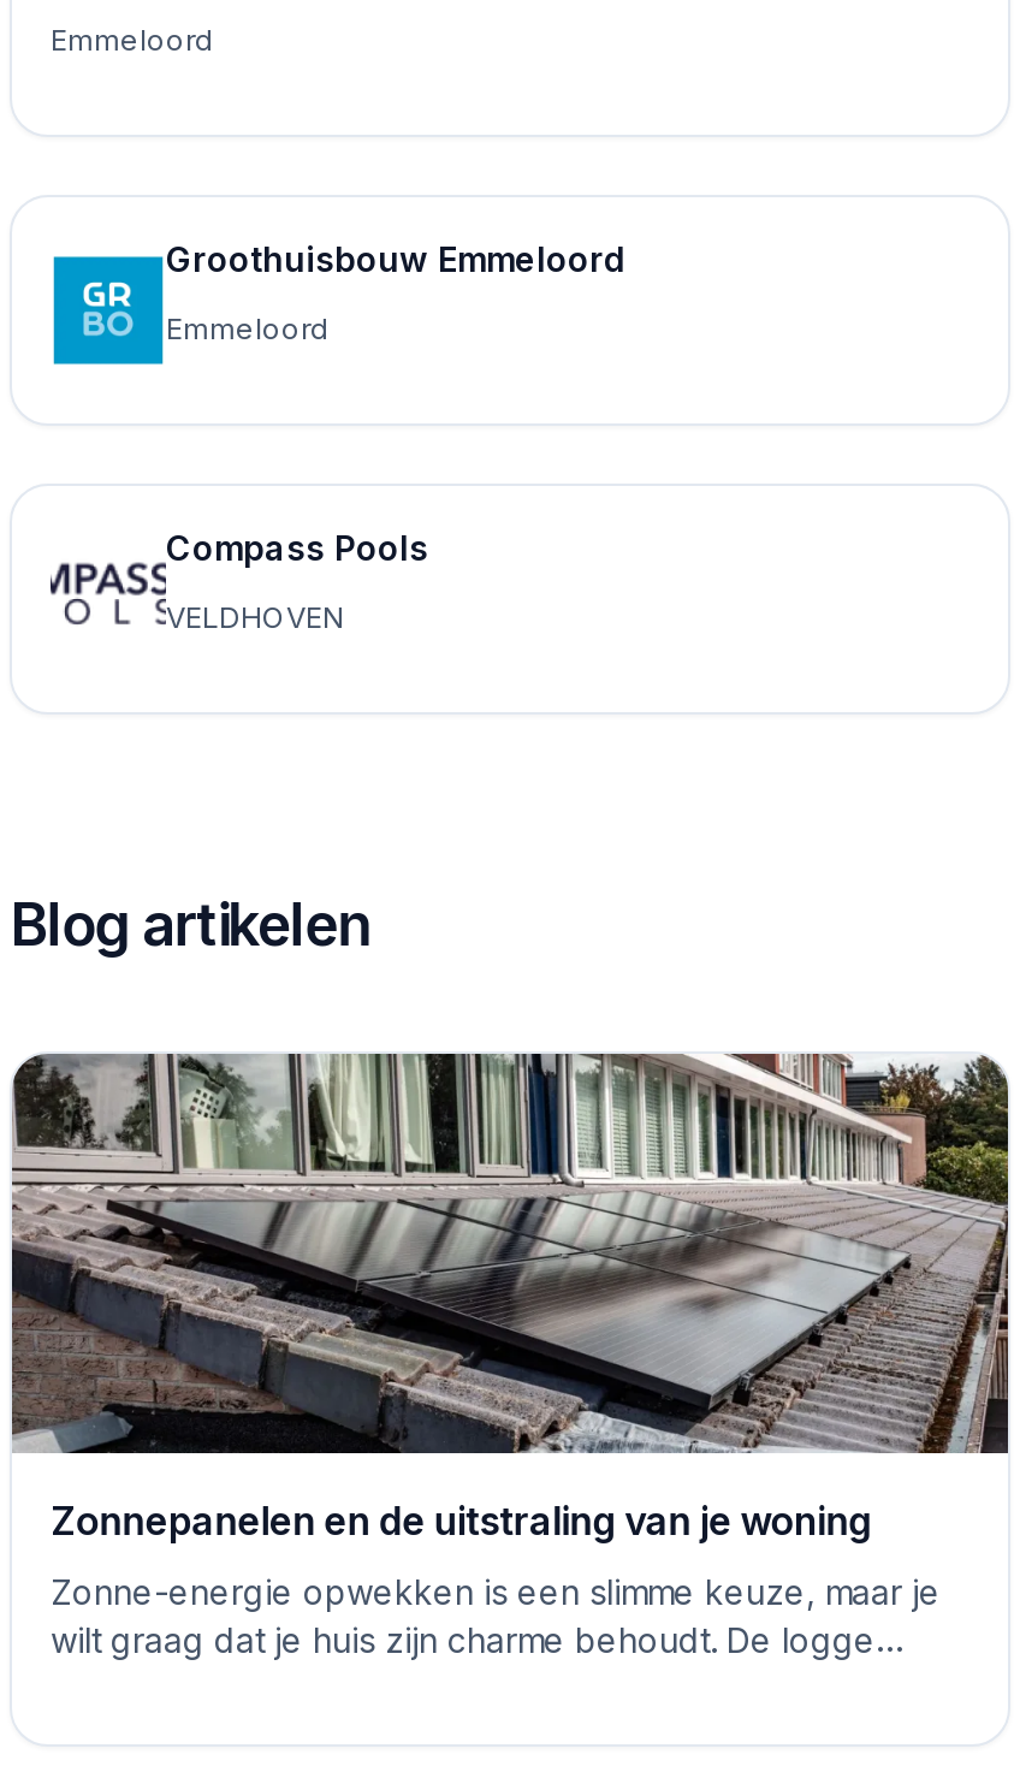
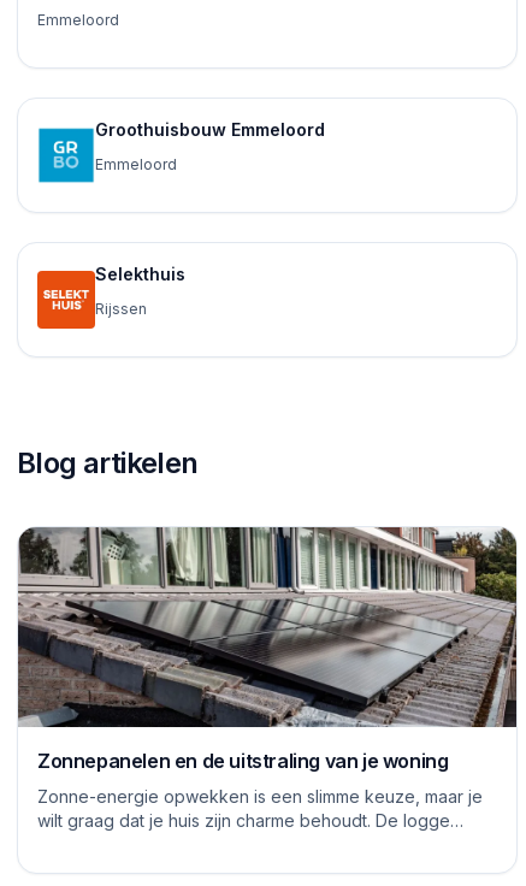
- [image]
- Compass Pools
+ [image]
+ Selekthuis

- VELDHOVEN
+ Rijssen
